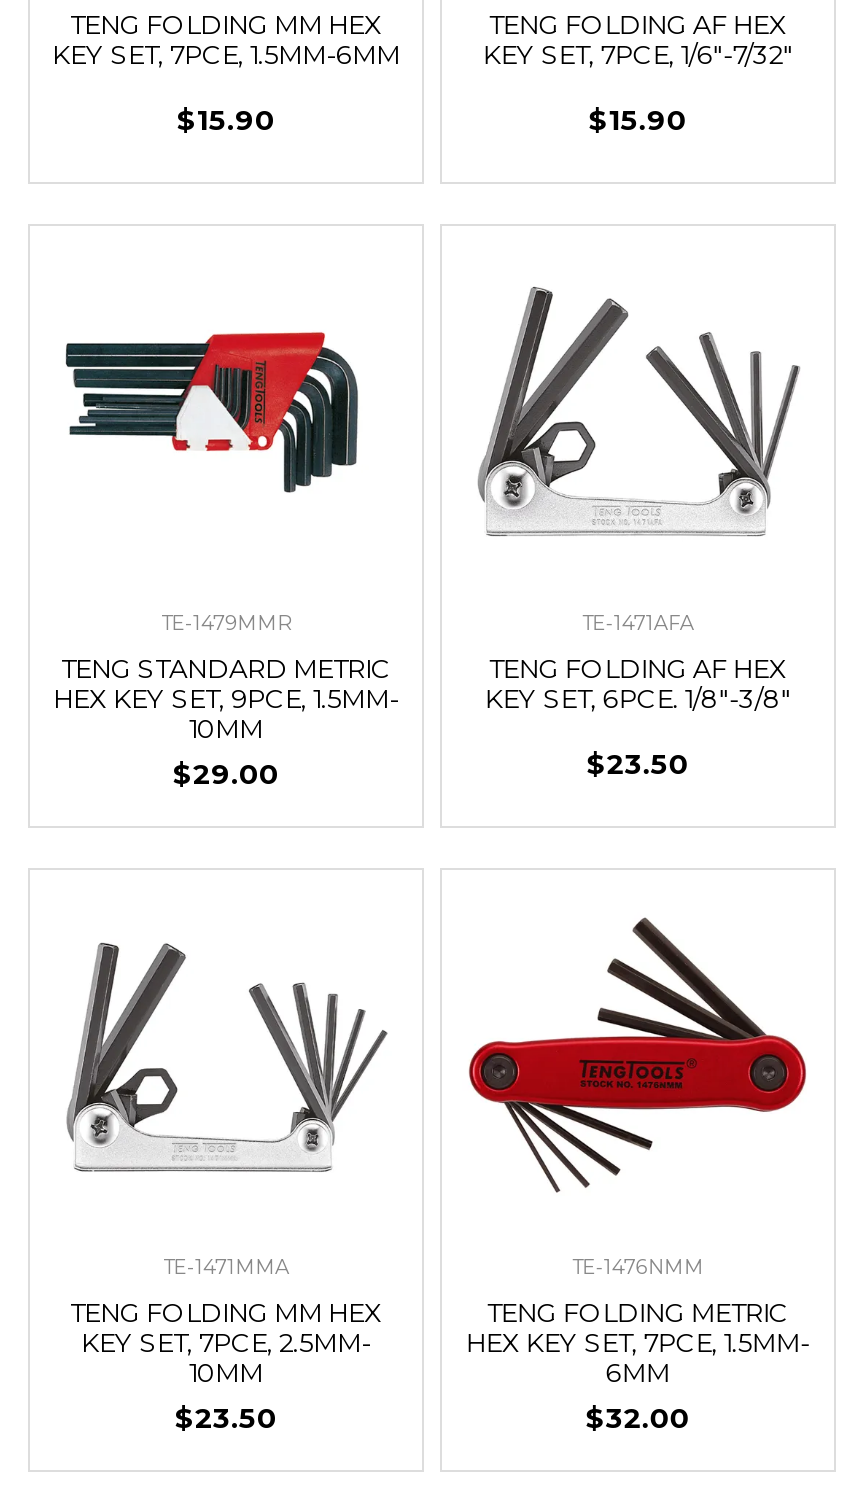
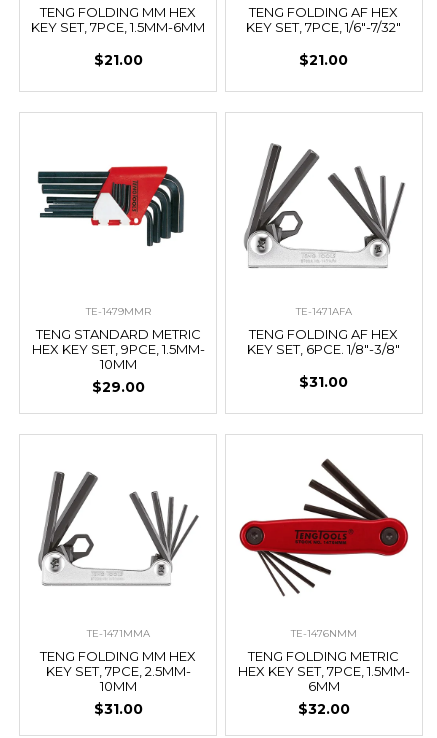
- $15.90
+ $21.00

- $15.90
+ $21.00

- $23.50
+ $31.00

- $23.50
+ $31.00
